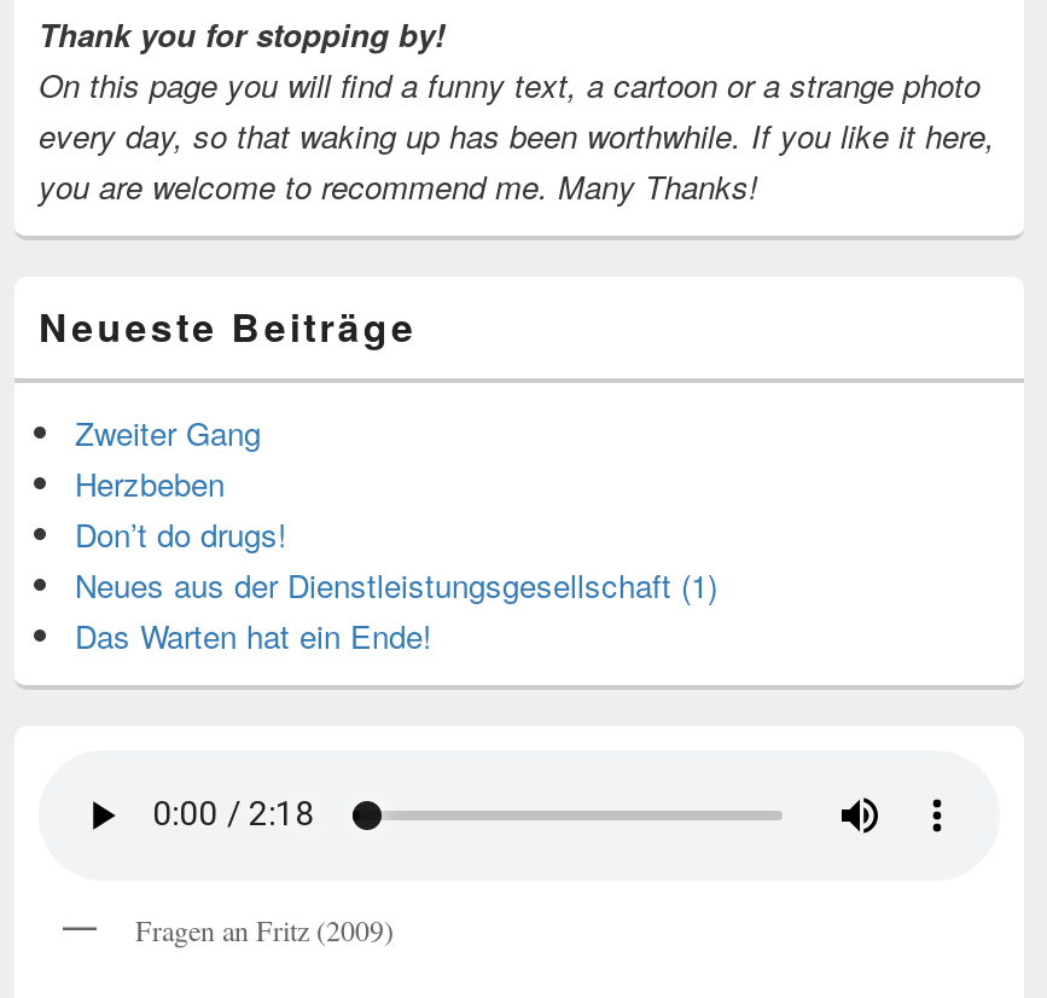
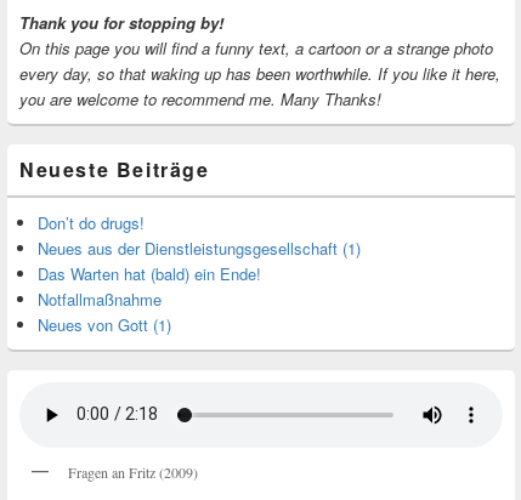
- Zweiter Gang
- Herzbeben

moved up: Don’t do drugs! | Neues aus der Dienstleistungsgesellschaft (1)

- Das Warten hat ein Ende!
+ Das Warten hat (bald) ein Ende!
+ Notfallmaßnahme
+ Neues von Gott (1)
